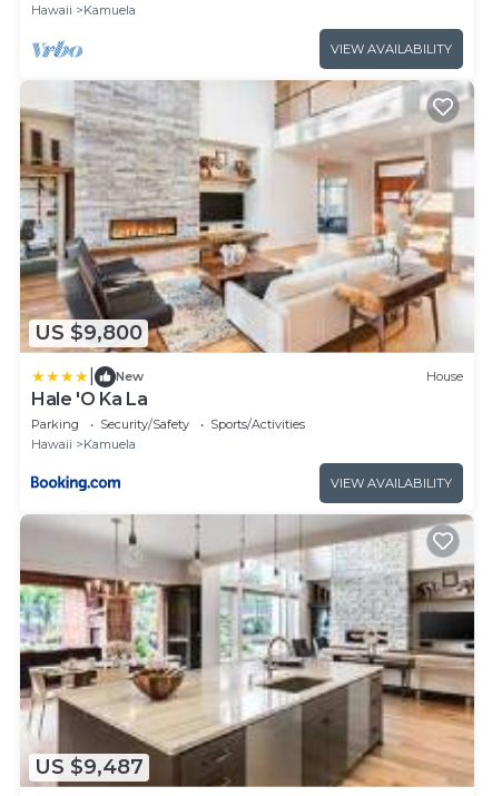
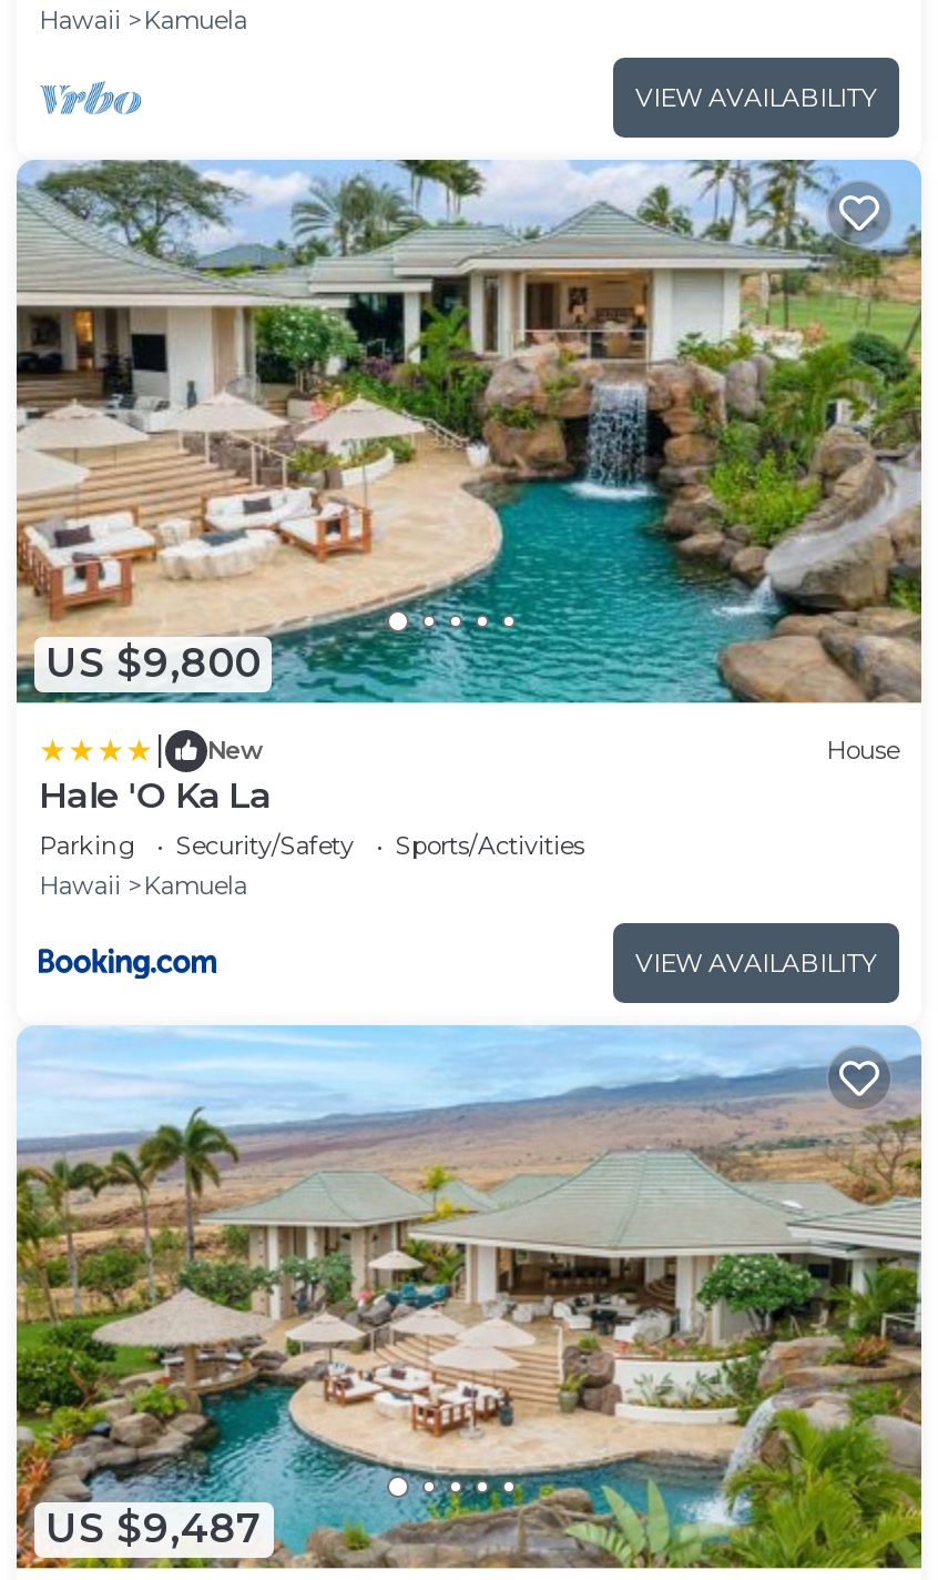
- [image]
+ [image]

- [image]
+ [image]
